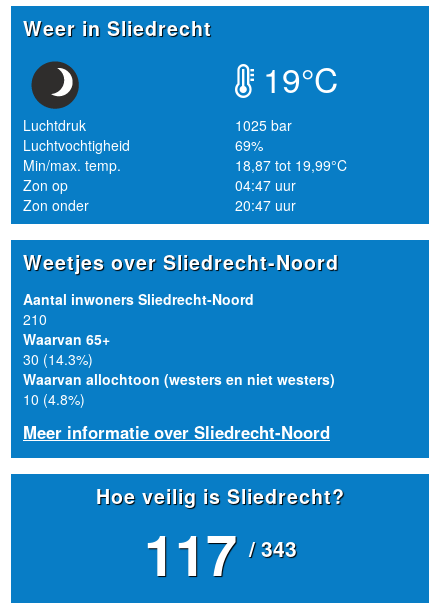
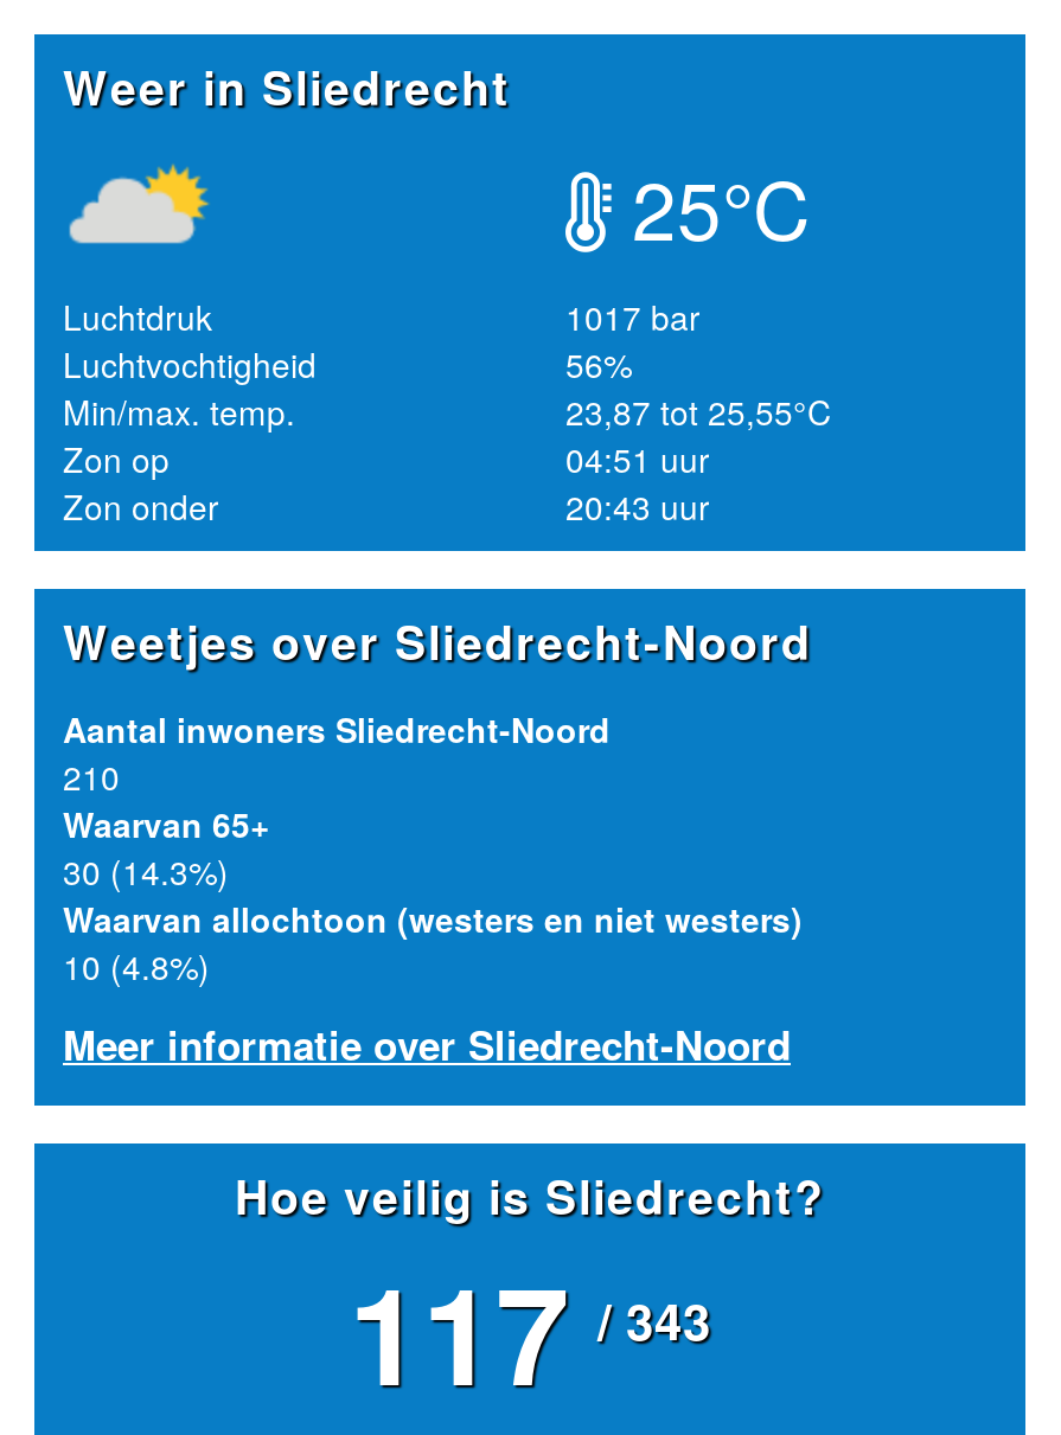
- 19°C
+ 25°C

- [image]
+ [image]

- 1025 bar
+ 1017 bar

- 69%
+ 56%

- 18,87 tot 19,99°C
+ 23,87 tot 25,55°C

- 04:47 uur
+ 04:51 uur

- 20:47 uur
+ 20:43 uur
